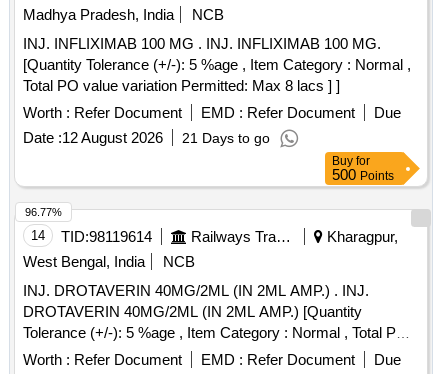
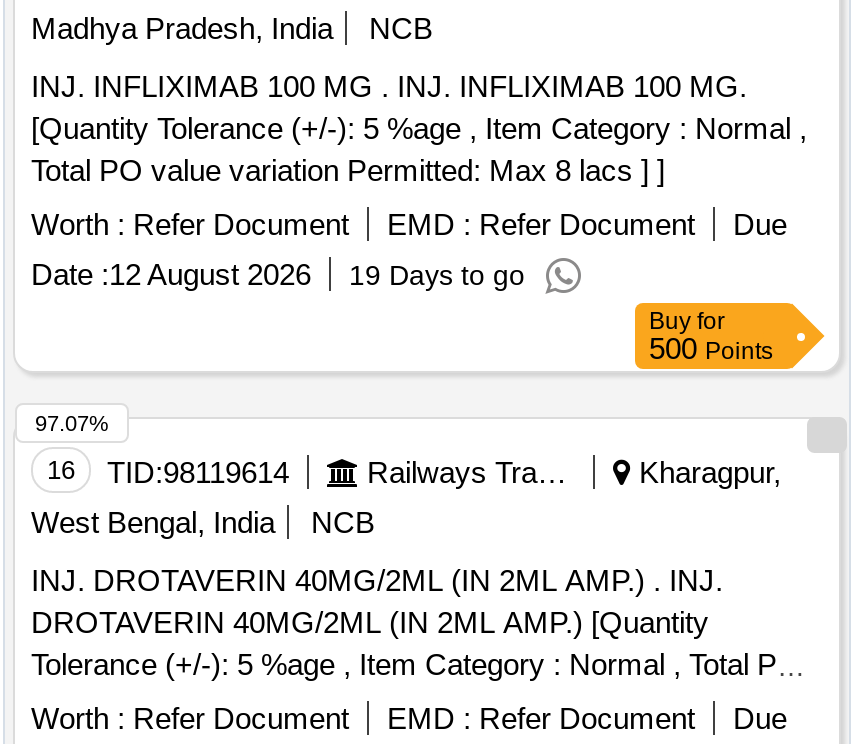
- Date : 12 August 2026 21 Days to go
+ Date : 12 August 2026 19 Days to go

- 96.77%
+ 97.07%

- 14 TID:98119614
+ 16 TID:98119614
